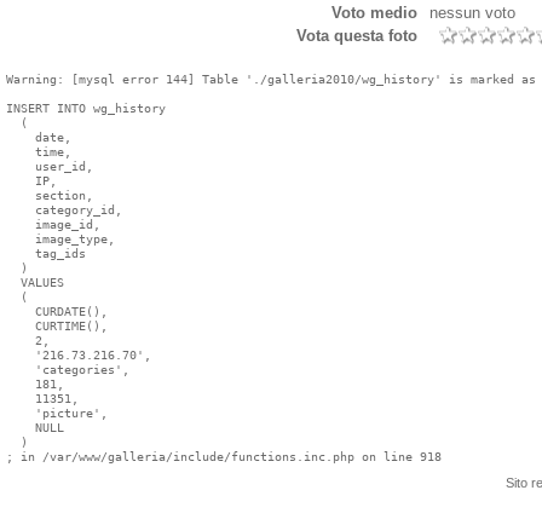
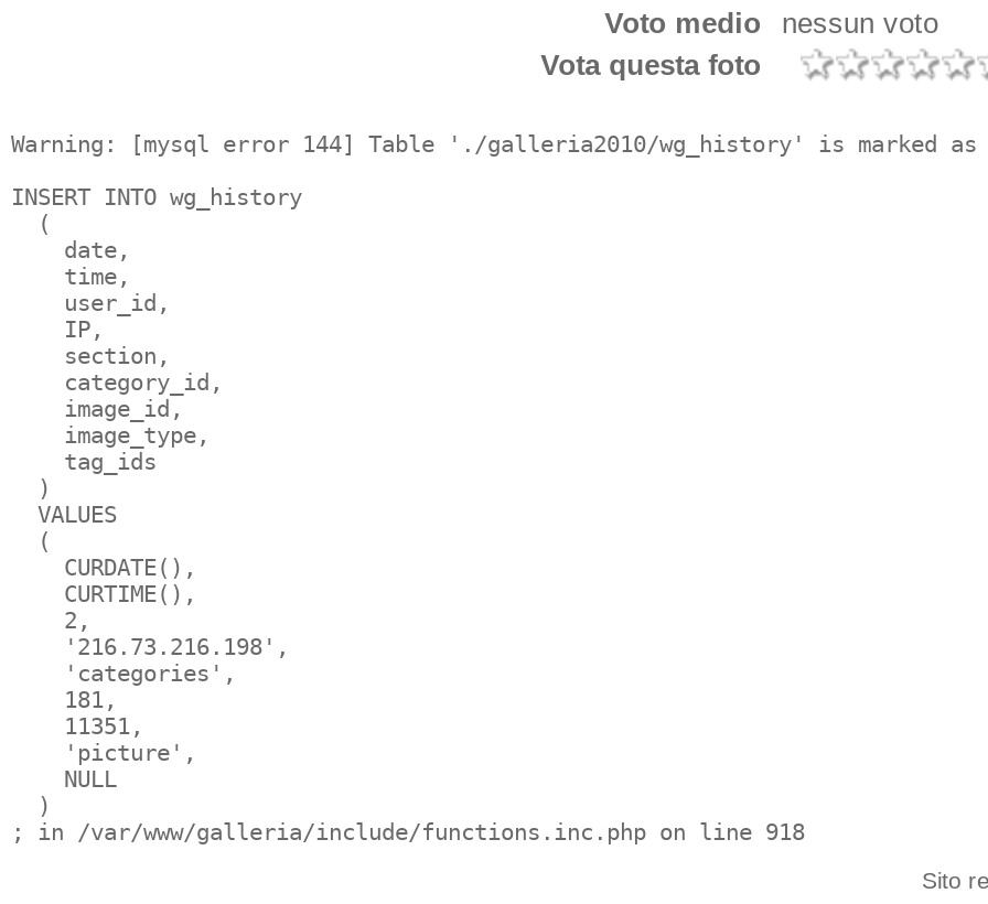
- '216.73.216.70',
+ '216.73.216.198',
